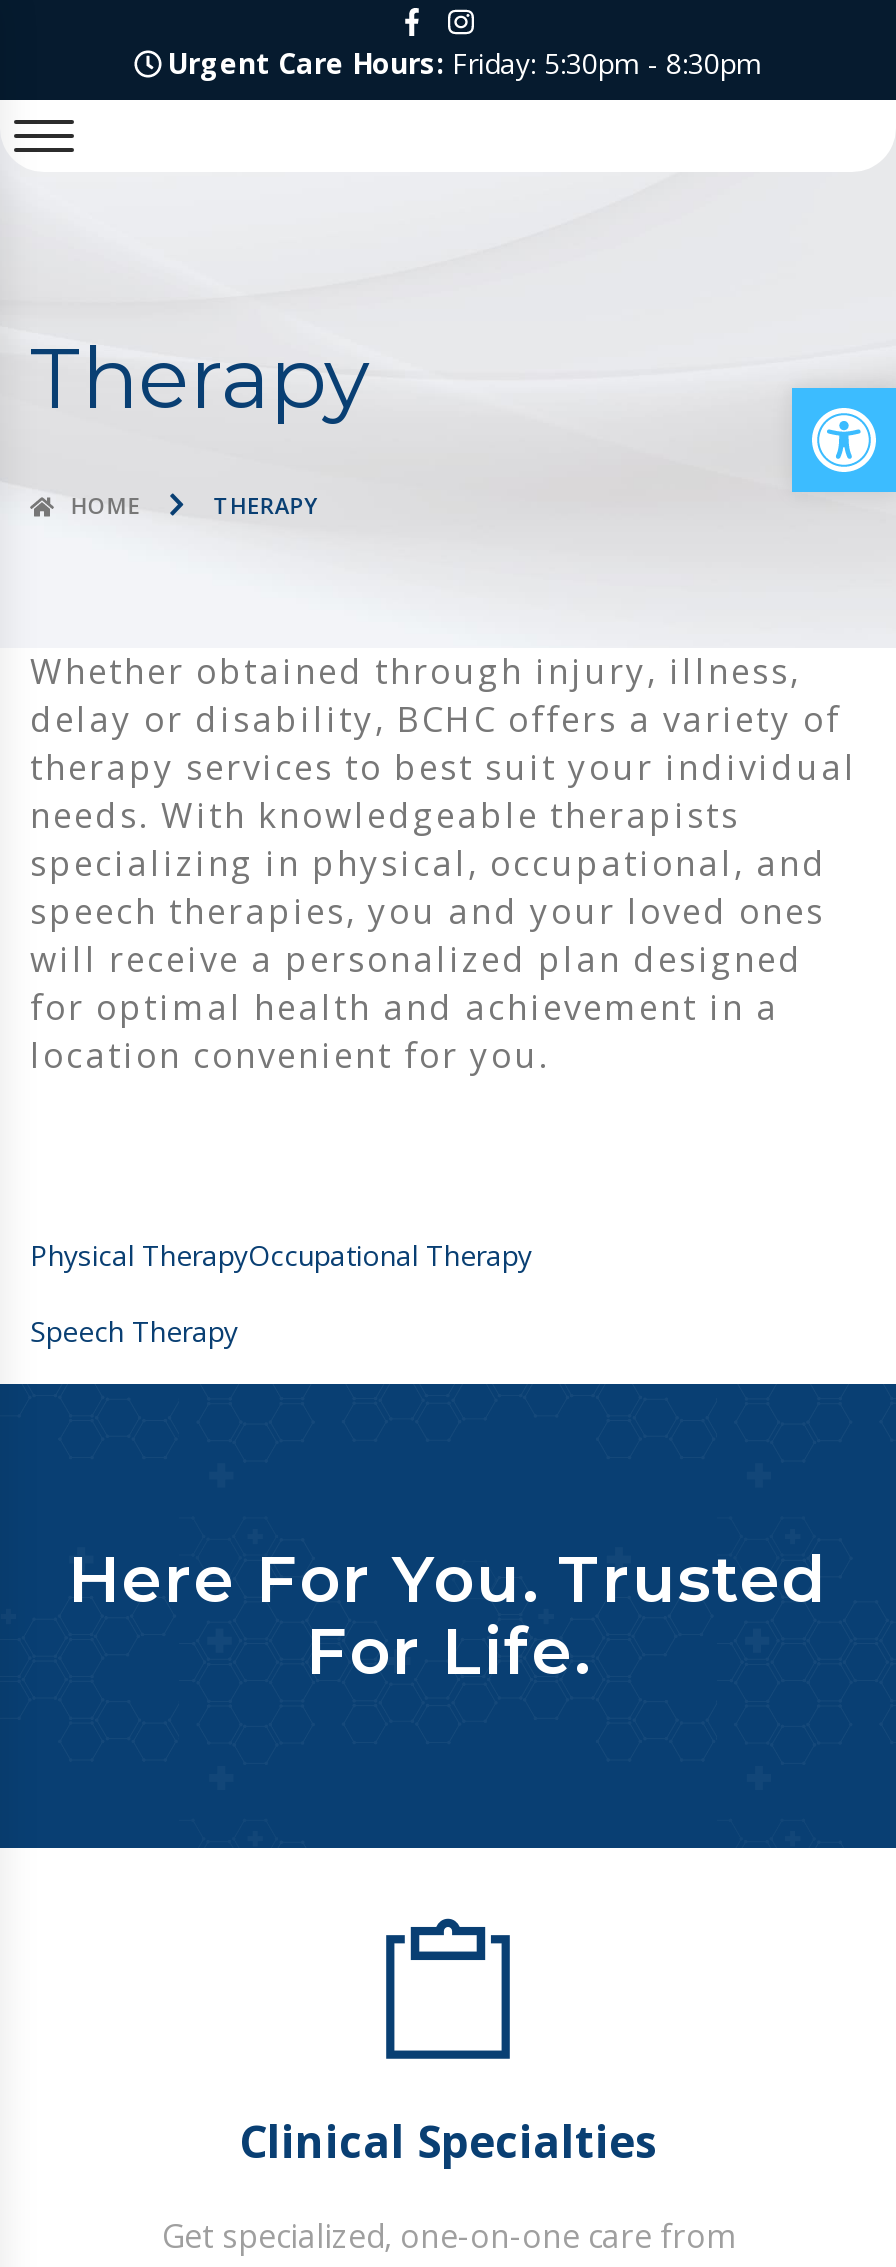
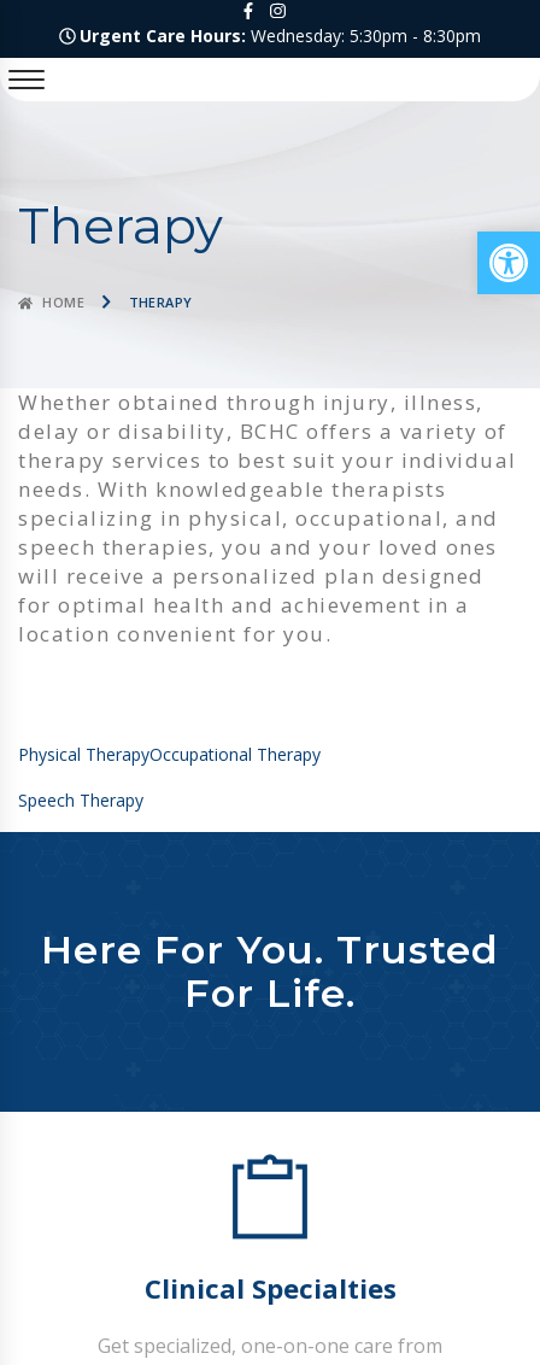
- Urgent Care Hours: Friday: 5:30pm - 8:30pm
+ Urgent Care Hours: Wednesday: 5:30pm - 8:30pm
